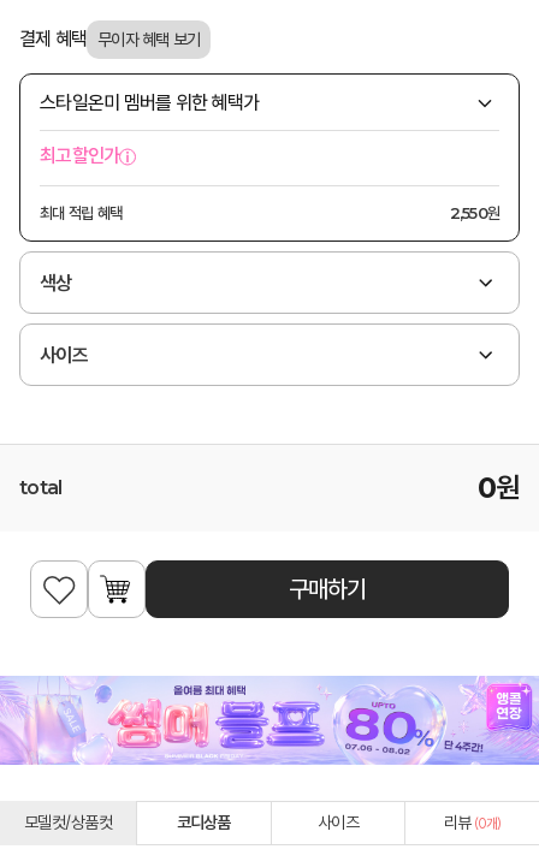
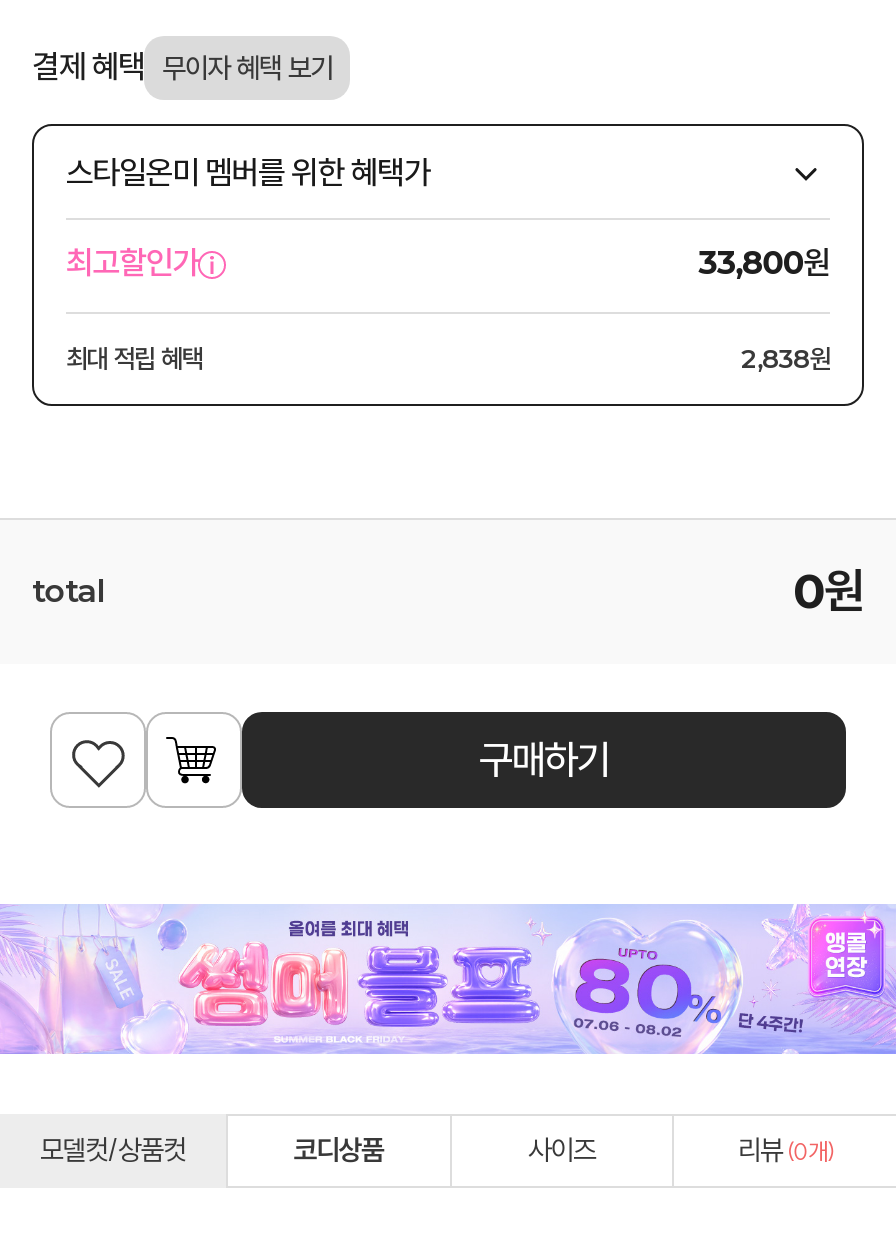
+ 33,800원

- 2,550원
- 색상
- 사이즈
+ 2,838원
